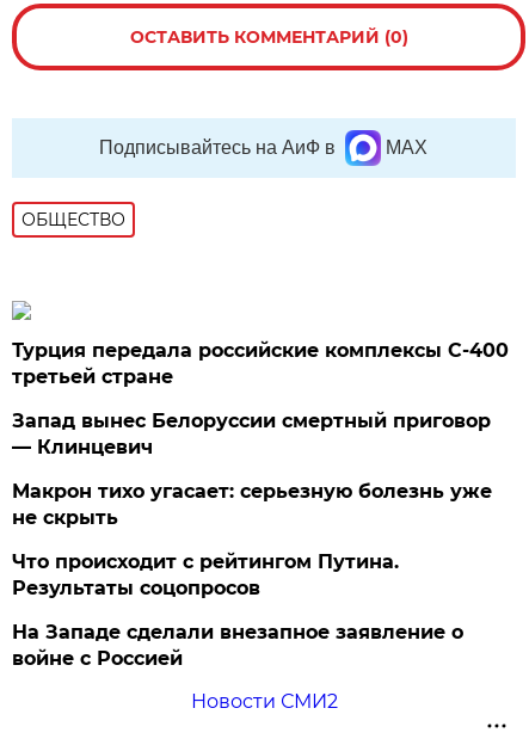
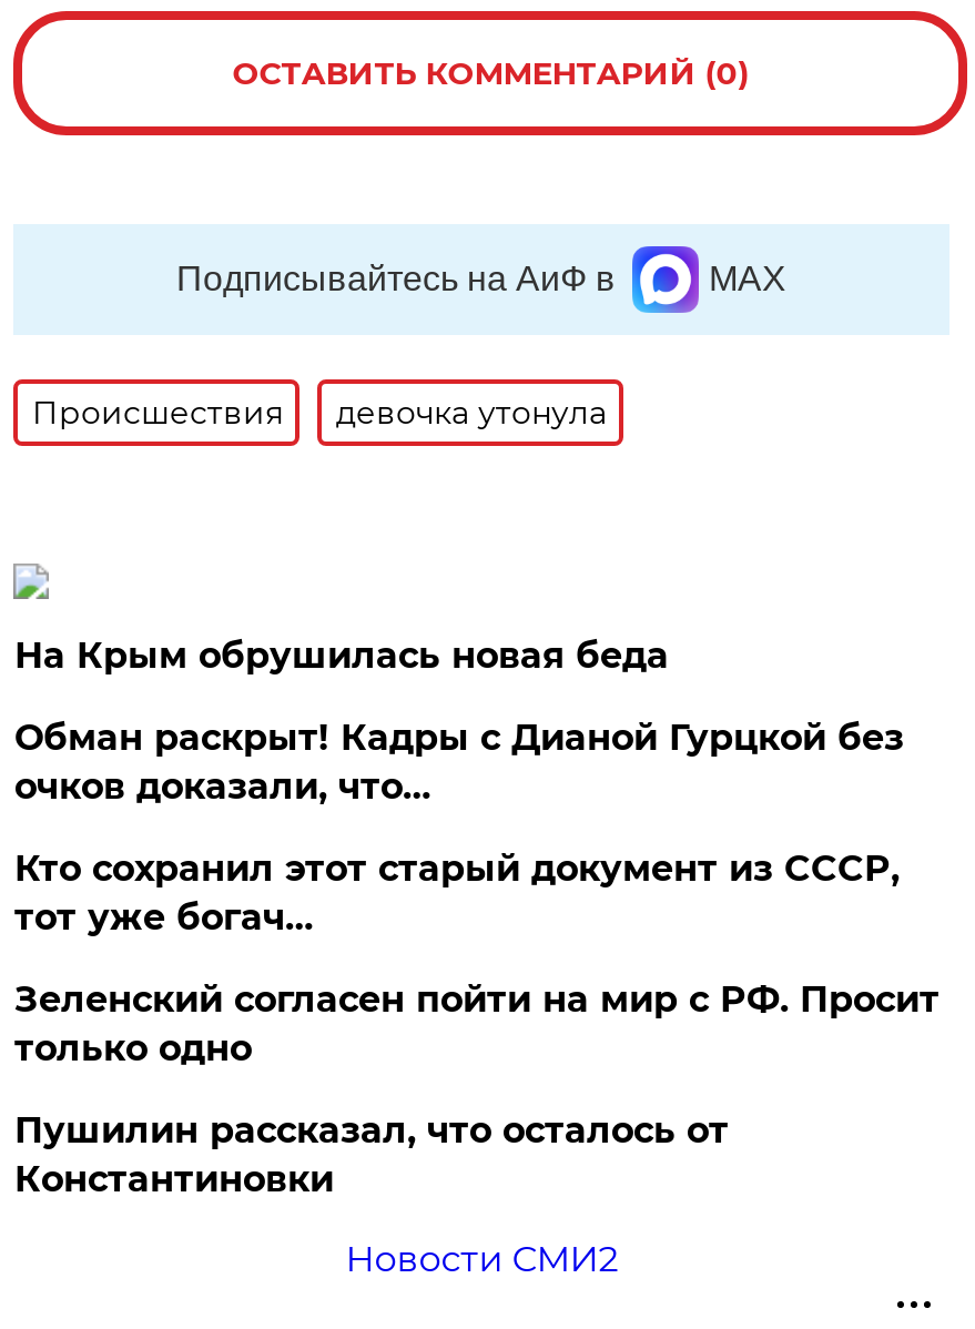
- ОБЩЕСТВО
+ Происшествия
+ девочка утонула

- Турция передала российские комплексы С-400
- третьей стране
+ На Крым обрушилась новая беда

- Запад вынес Белоруссии смертный приговор
- — Клинцевич
+ Обман раскрыт! Кадры с Дианой Гурцкой без
+ очков доказали, что…

- Макрон тихо угасает: серьезную болезнь уже
- не скрыть
+ Кто сохранил этот старый документ из СССР,
+ тот уже богач…

- Что происходит с рейтингом Путина.
- Результаты соцопросов
+ Зеленский согласен пойти на мир с РФ. Просит
+ только одно

- На Западе сделали внезапное заявление о
- войне с Россией
+ Пушилин рассказал, что осталось от
+ Константиновки
